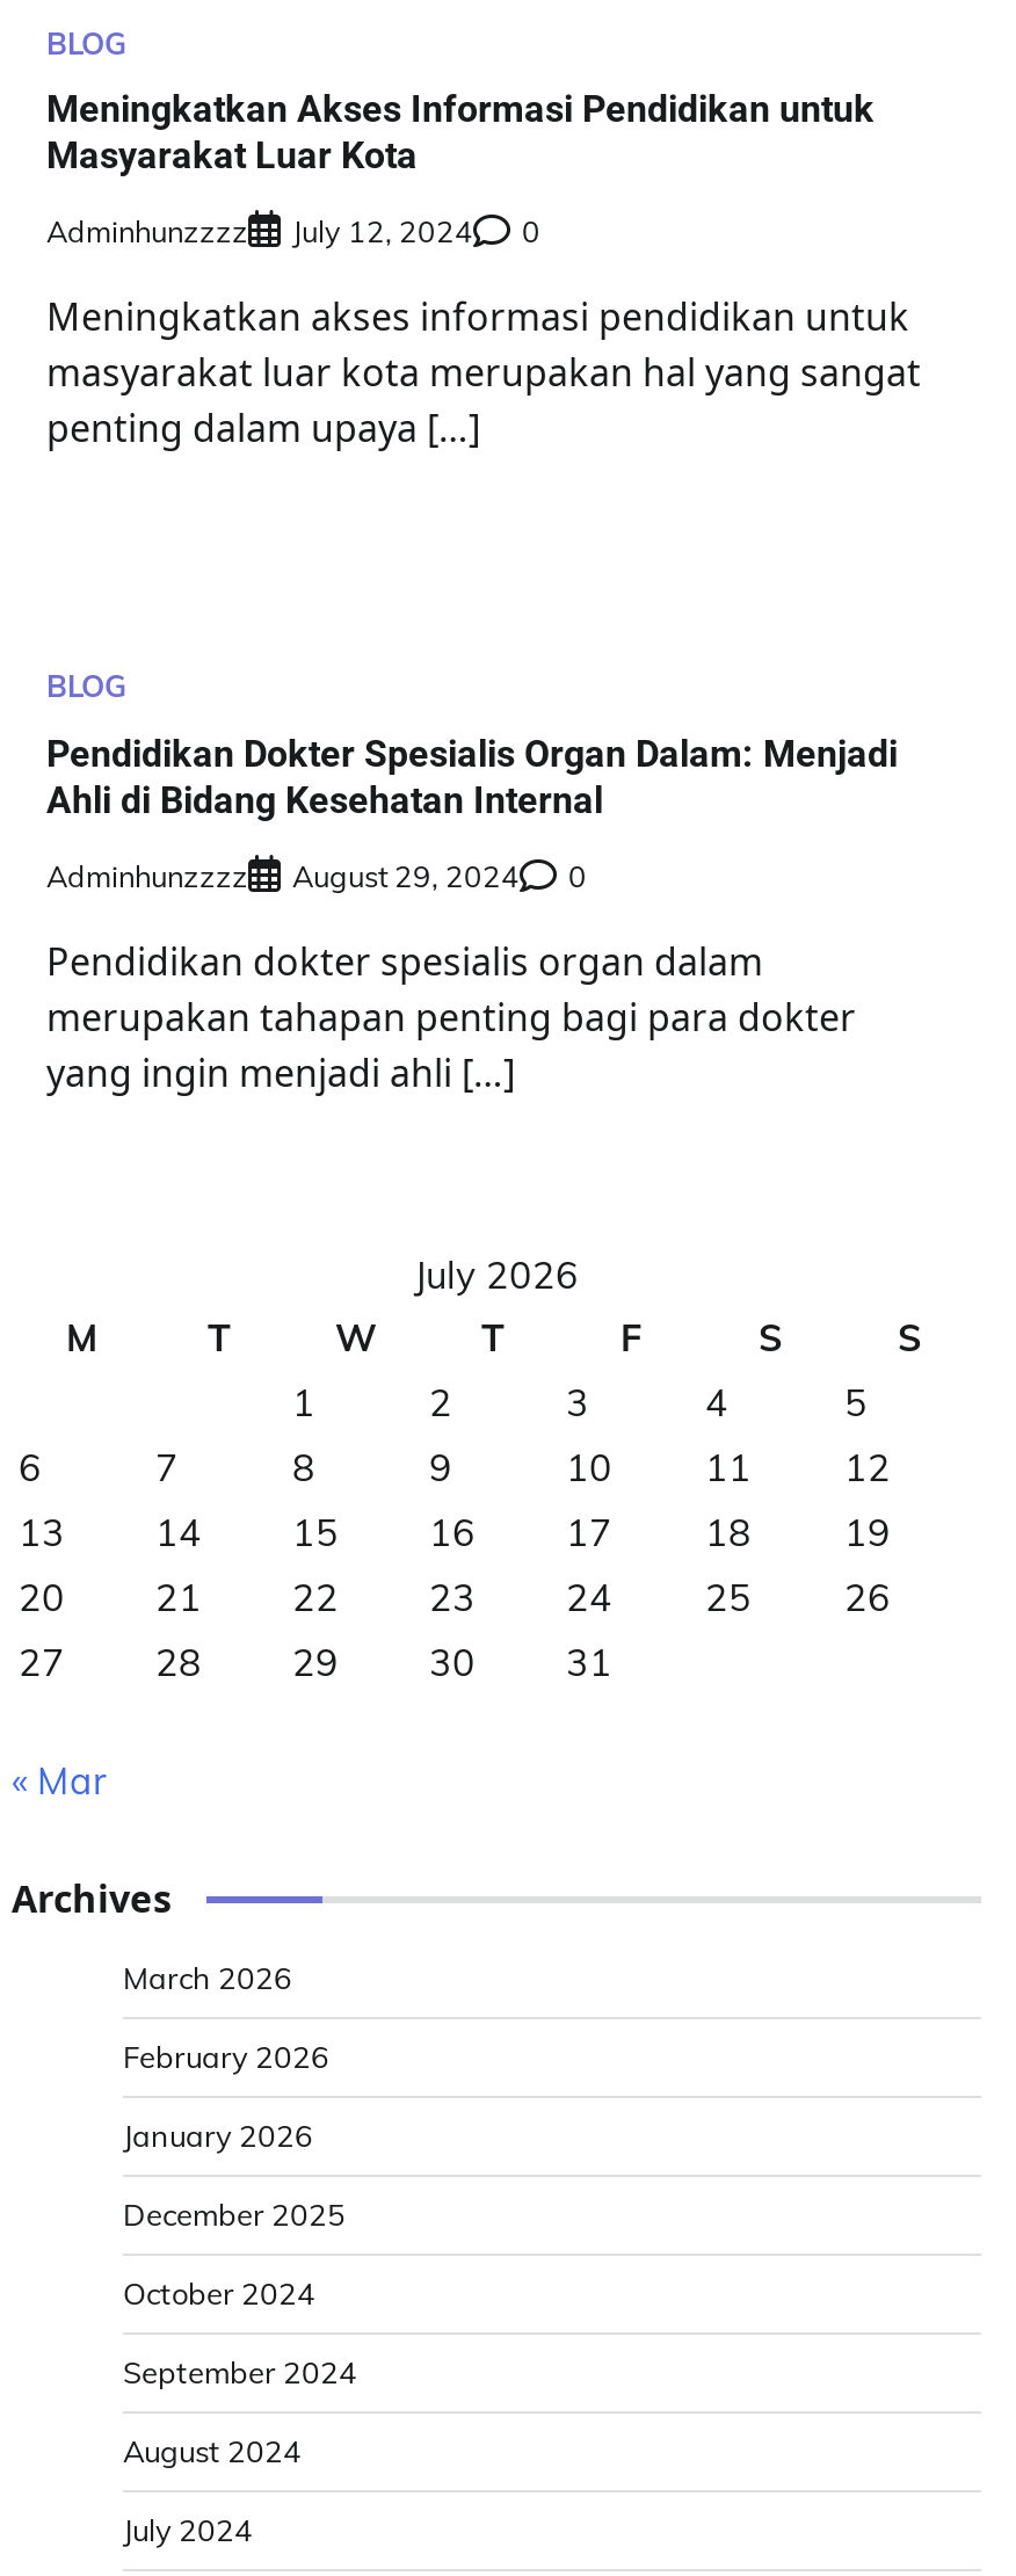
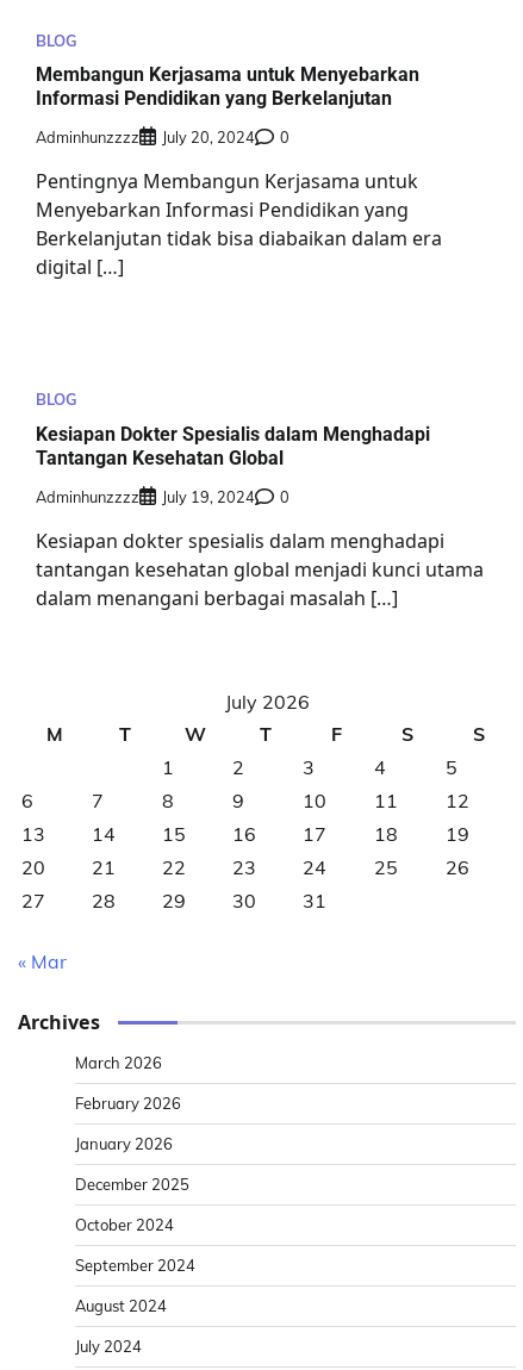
- Meningkatkan Akses Informasi Pendidikan untuk
- Masyarakat Luar Kota
+ Membangun Kerjasama untuk Menyebarkan
+ Informasi Pendidikan yang Berkelanjutan

- Adminhunzzzz July 12, 2024 0
+ Adminhunzzzz July 20, 2024 0

- Meningkatkan akses informasi pendidikan untuk
- masyarakat luar kota merupakan hal yang sangat
- penting dalam upaya […]
+ Pentingnya Membangun Kerjasama untuk
+ Menyebarkan Informasi Pendidikan yang
+ Berkelanjutan tidak bisa diabaikan dalam era
+ digital […]

- Pendidikan Dokter Spesialis Organ Dalam: Menjadi
- Ahli di Bidang Kesehatan Internal
+ Kesiapan Dokter Spesialis dalam Menghadapi
+ Tantangan Kesehatan Global

- Adminhunzzzz August 29, 2024 0
+ Adminhunzzzz July 19, 2024 0

- Pendidikan dokter spesialis organ dalam
- merupakan tahapan penting bagi para dokter
- yang ingin menjadi ahli […]
+ Kesiapan dokter spesialis dalam menghadapi
+ tantangan kesehatan global menjadi kunci utama
+ dalam menangani berbagai masalah […]
